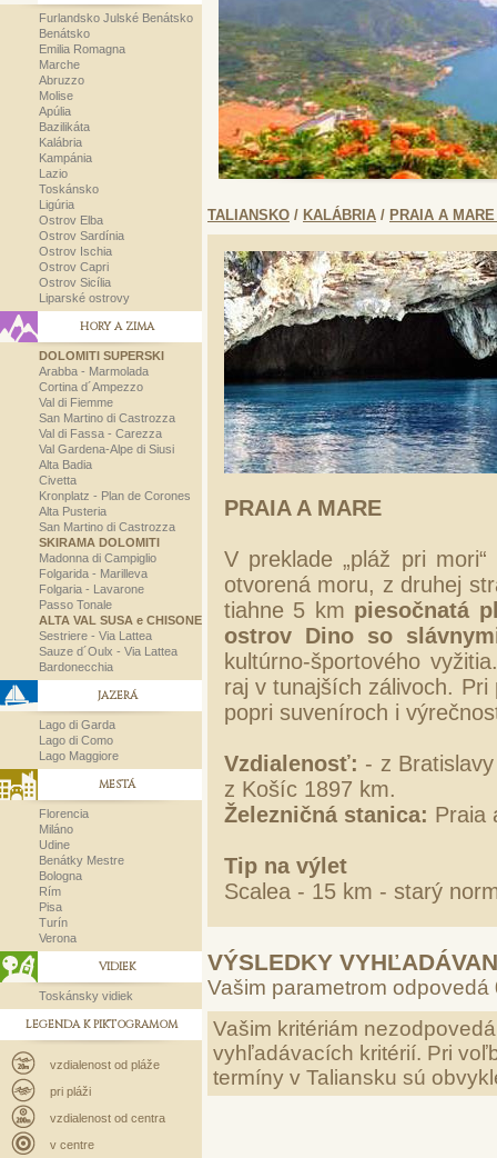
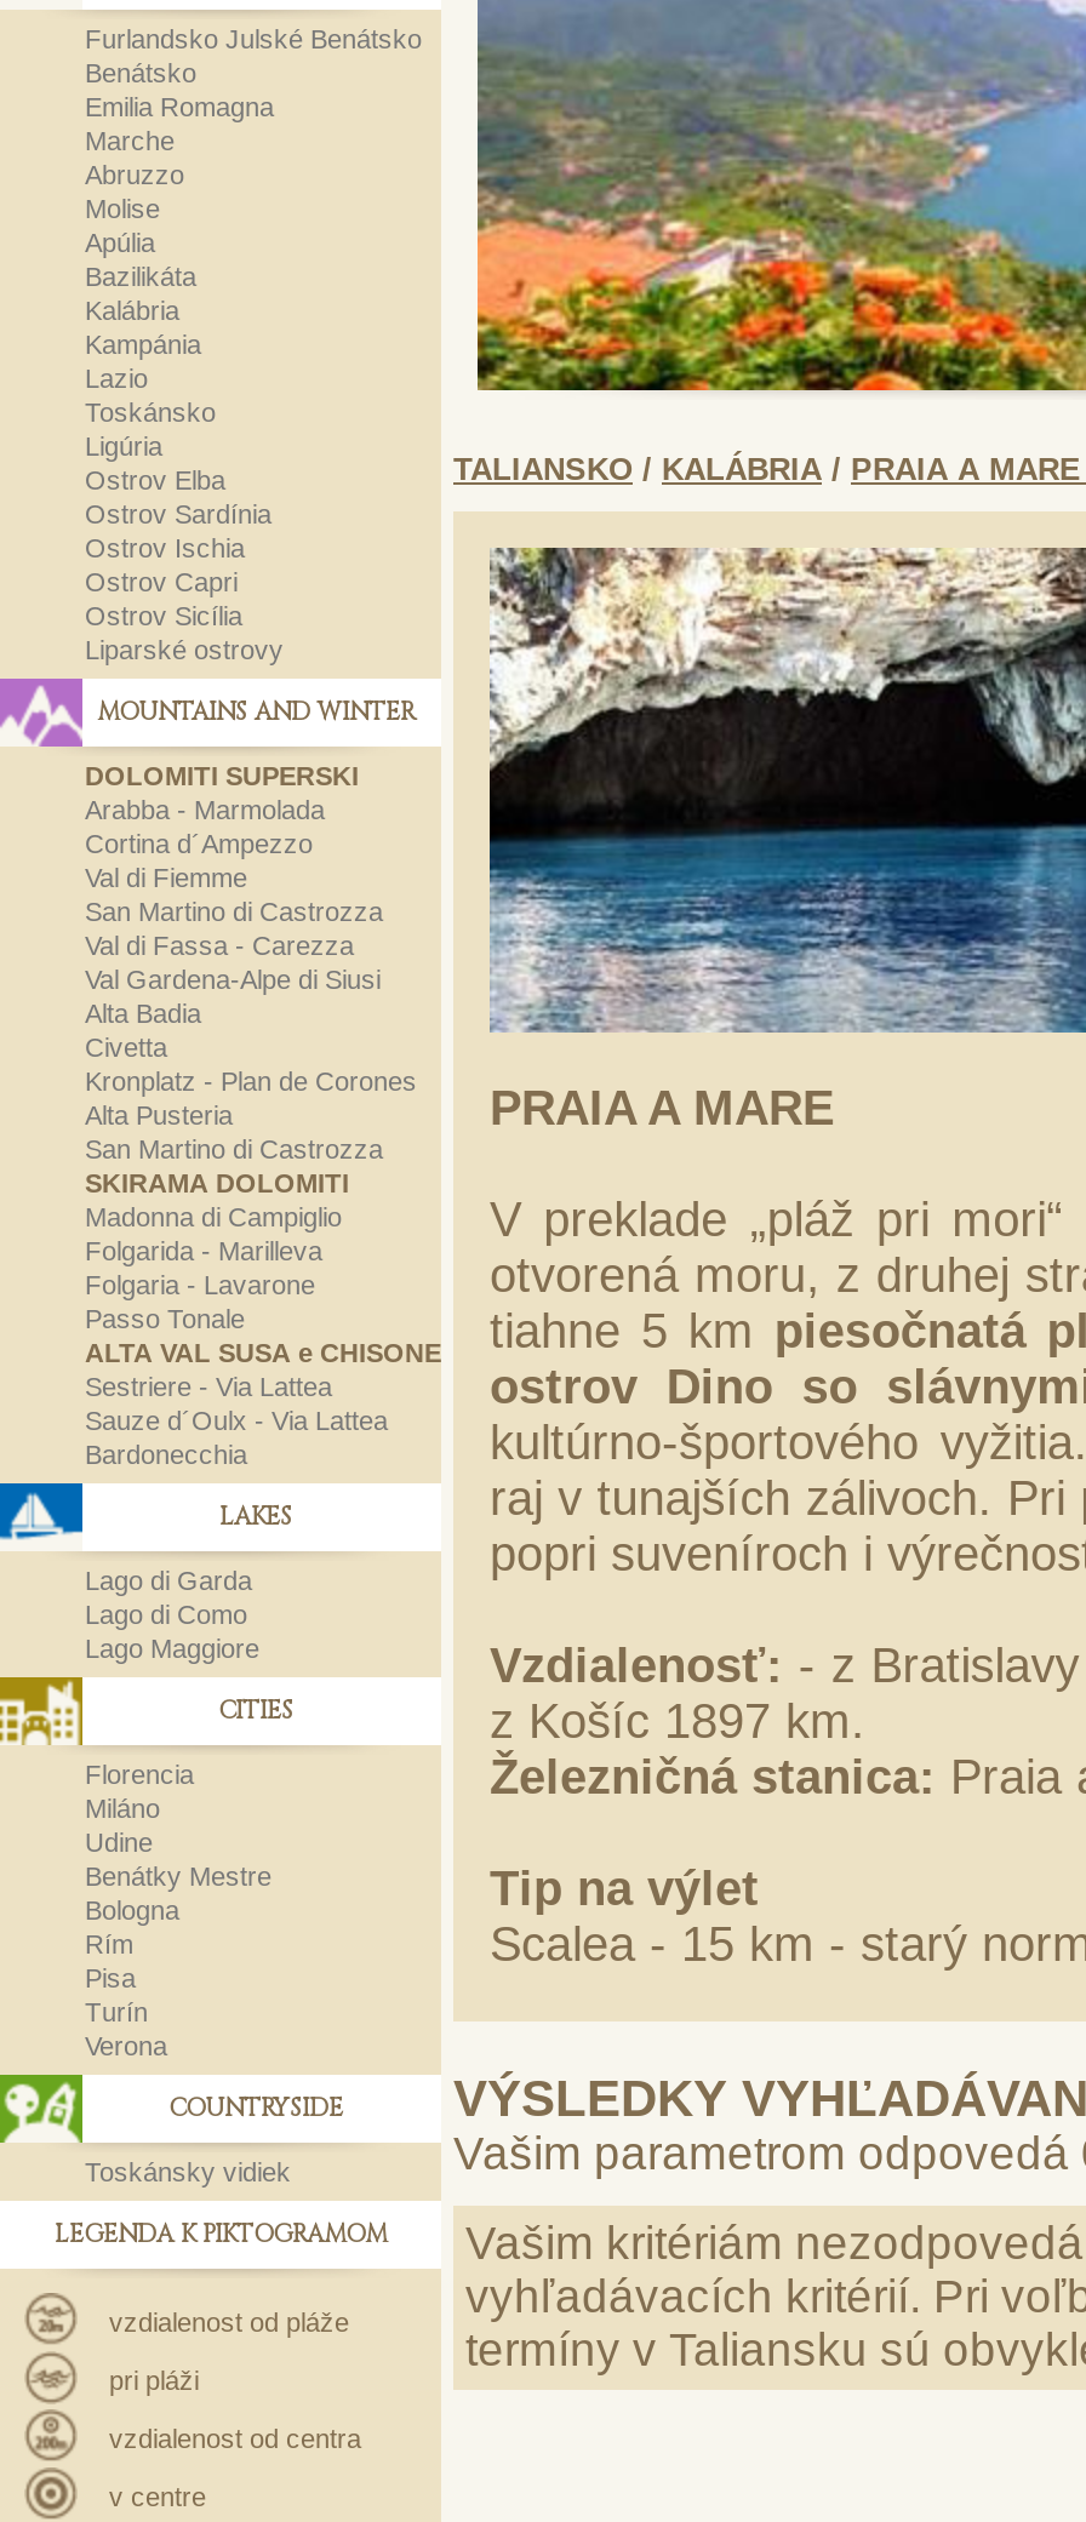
- HORY A ZIMA
+ MOUNTAINS AND WINTER

- JAZERÁ
+ LAKES

- MESTÁ
+ CITIES

- VIDIEK
+ COUNTRYSIDE
